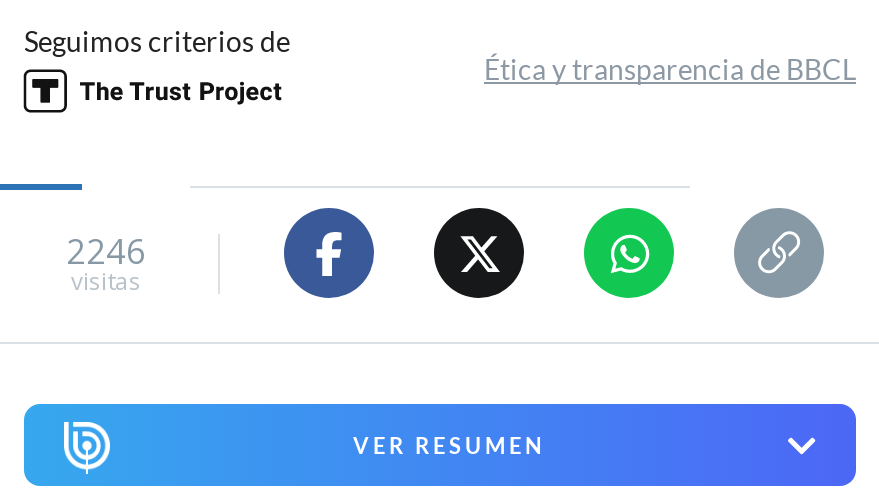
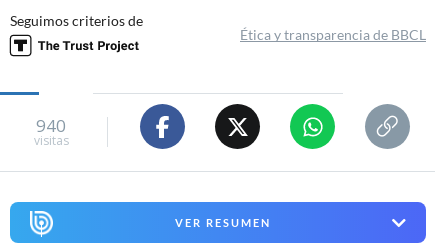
- 2246
+ 940
